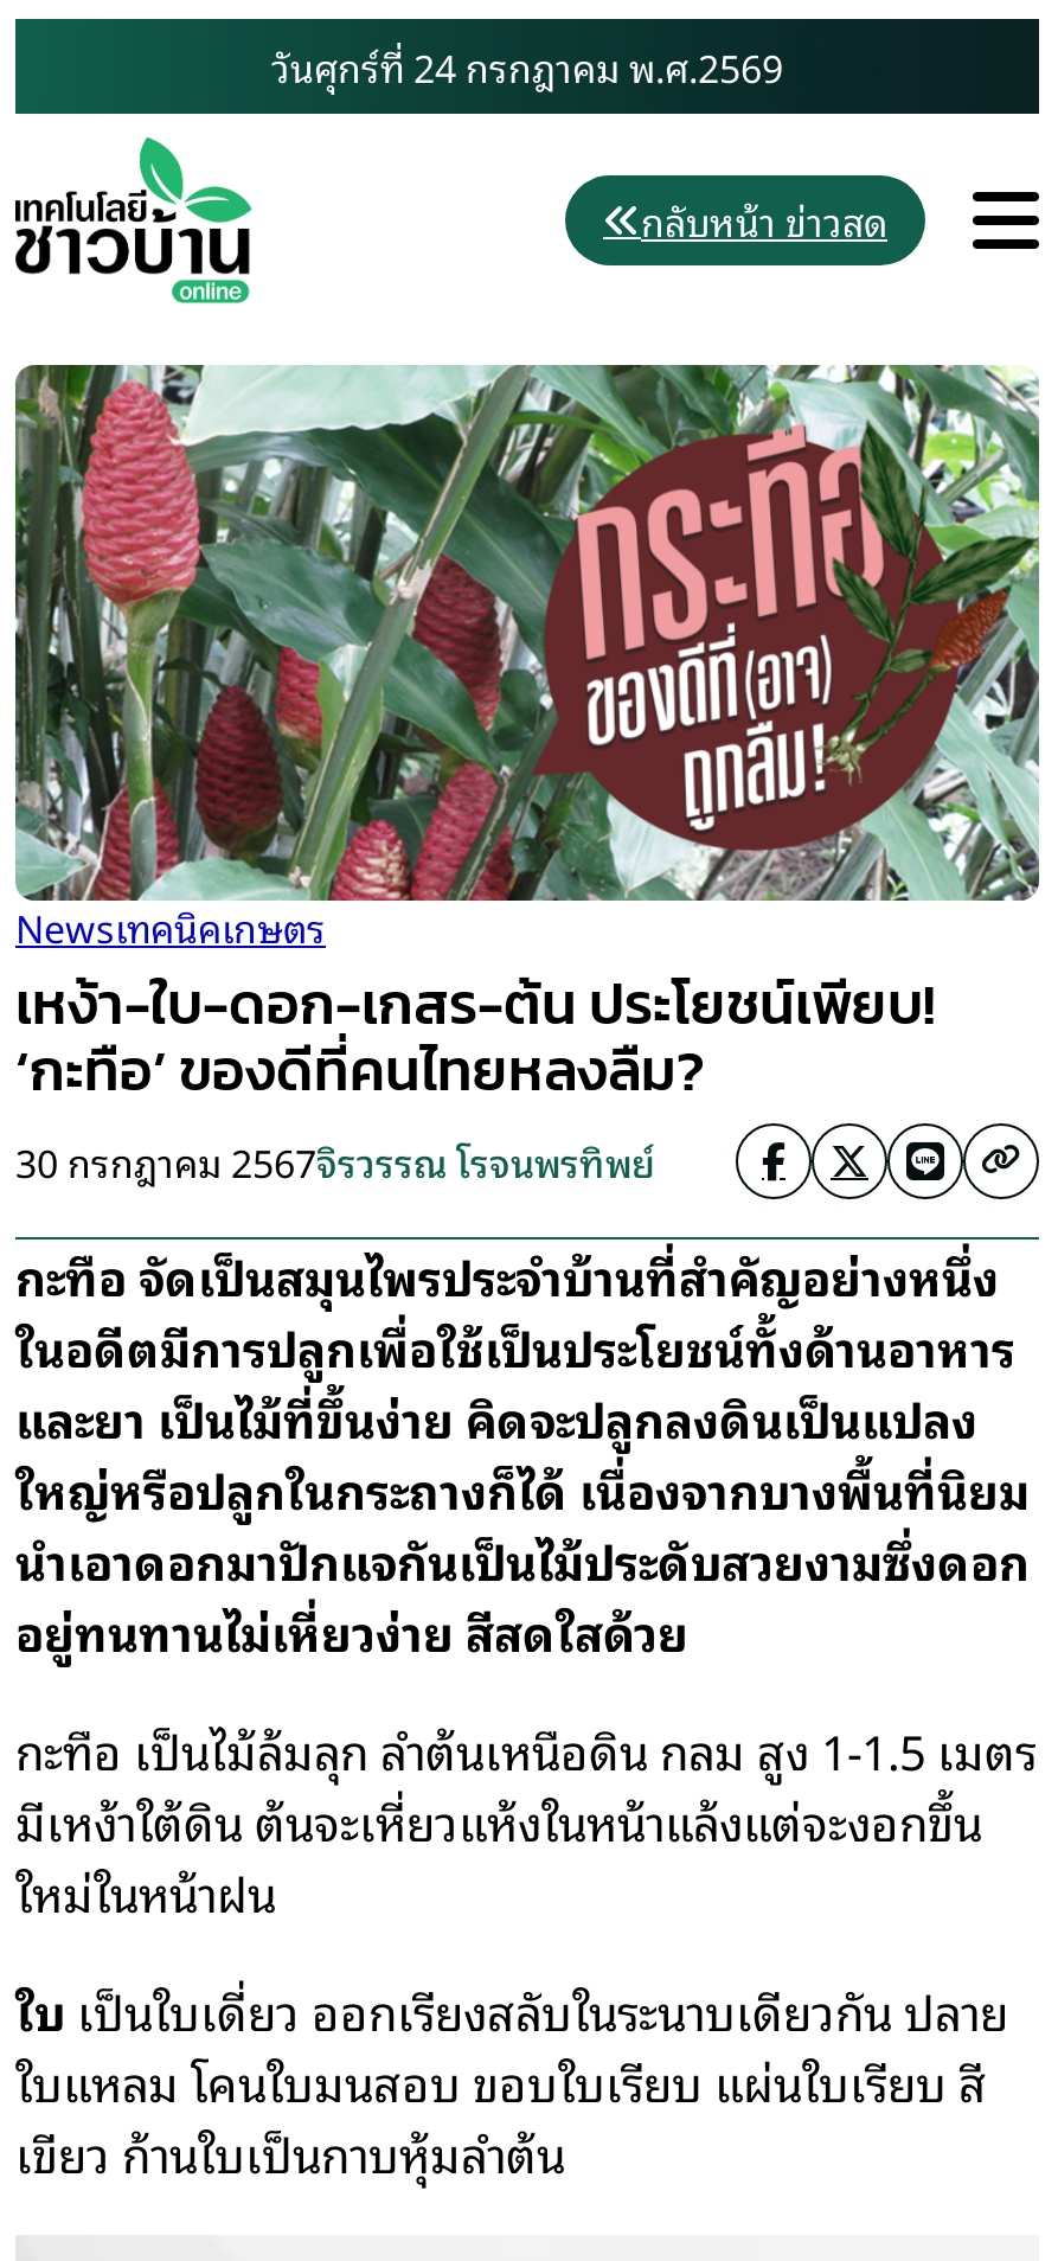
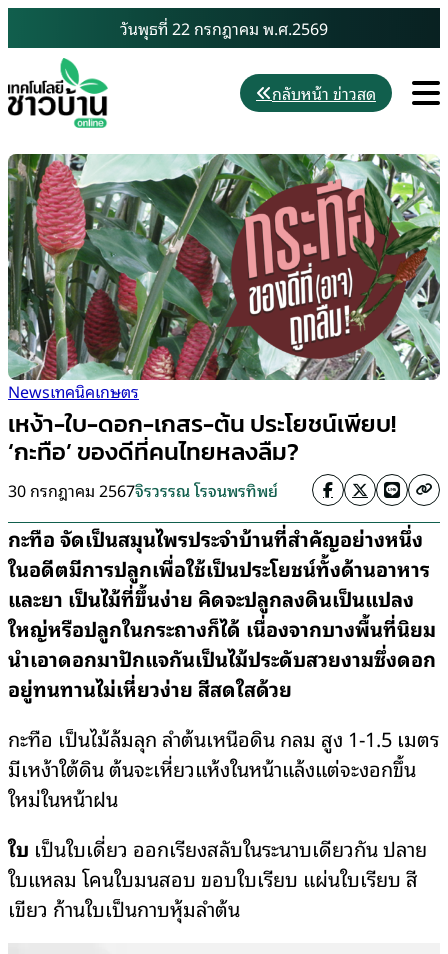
- วันศุกร์ที่ 24 กรกฎาคม พ.ศ.2569
+ วันพุธที่ 22 กรกฎาคม พ.ศ.2569
